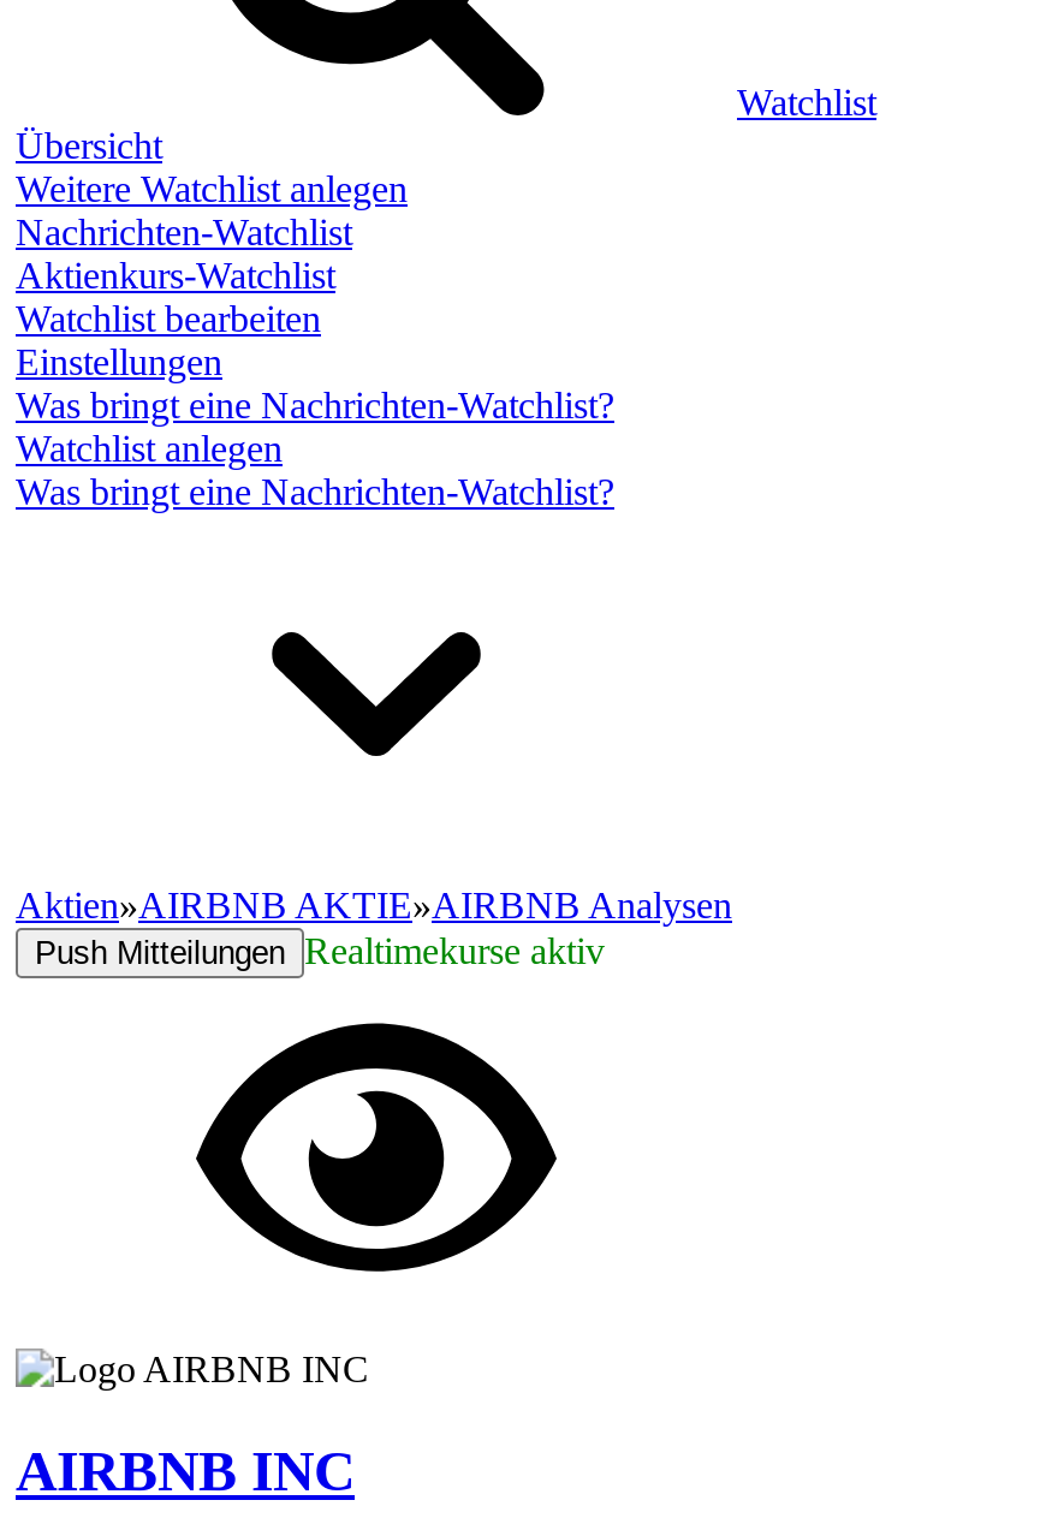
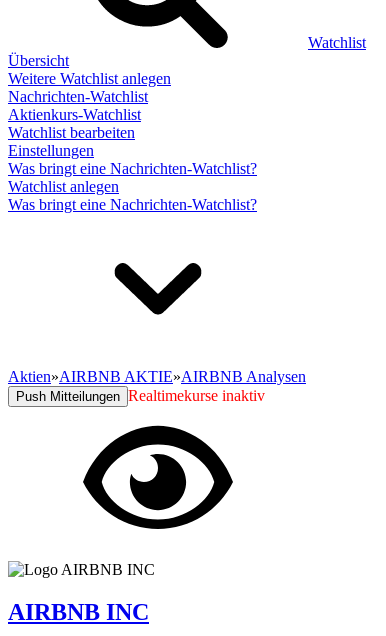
- Push Mitteilungen Realtimekurse aktiv
+ Push Mitteilungen Realtimekurse inaktiv
